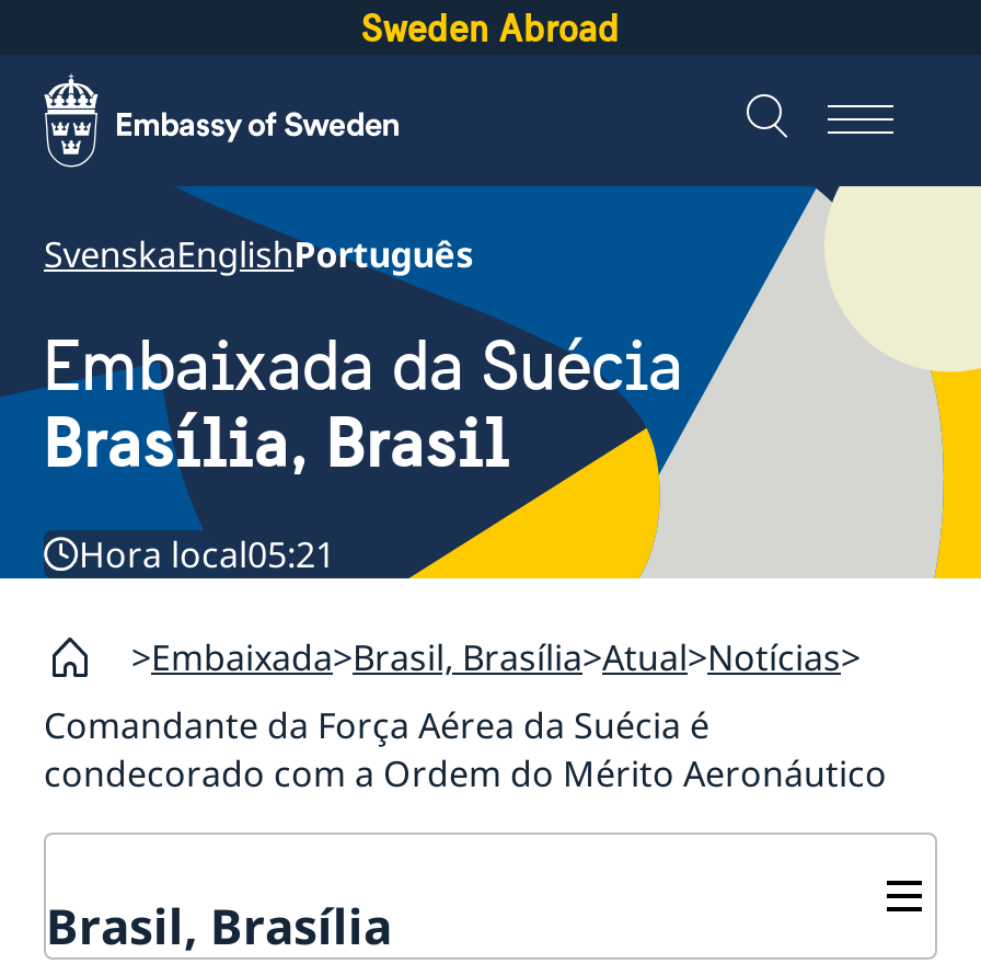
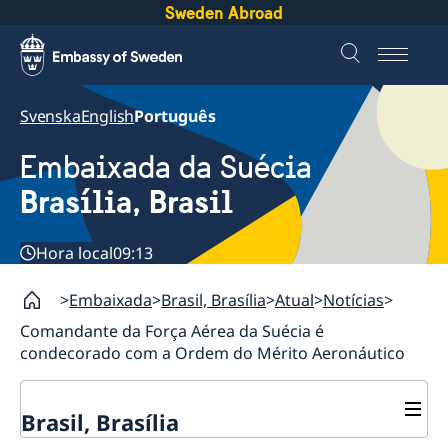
- Hora local05:21
+ Hora local09:13
